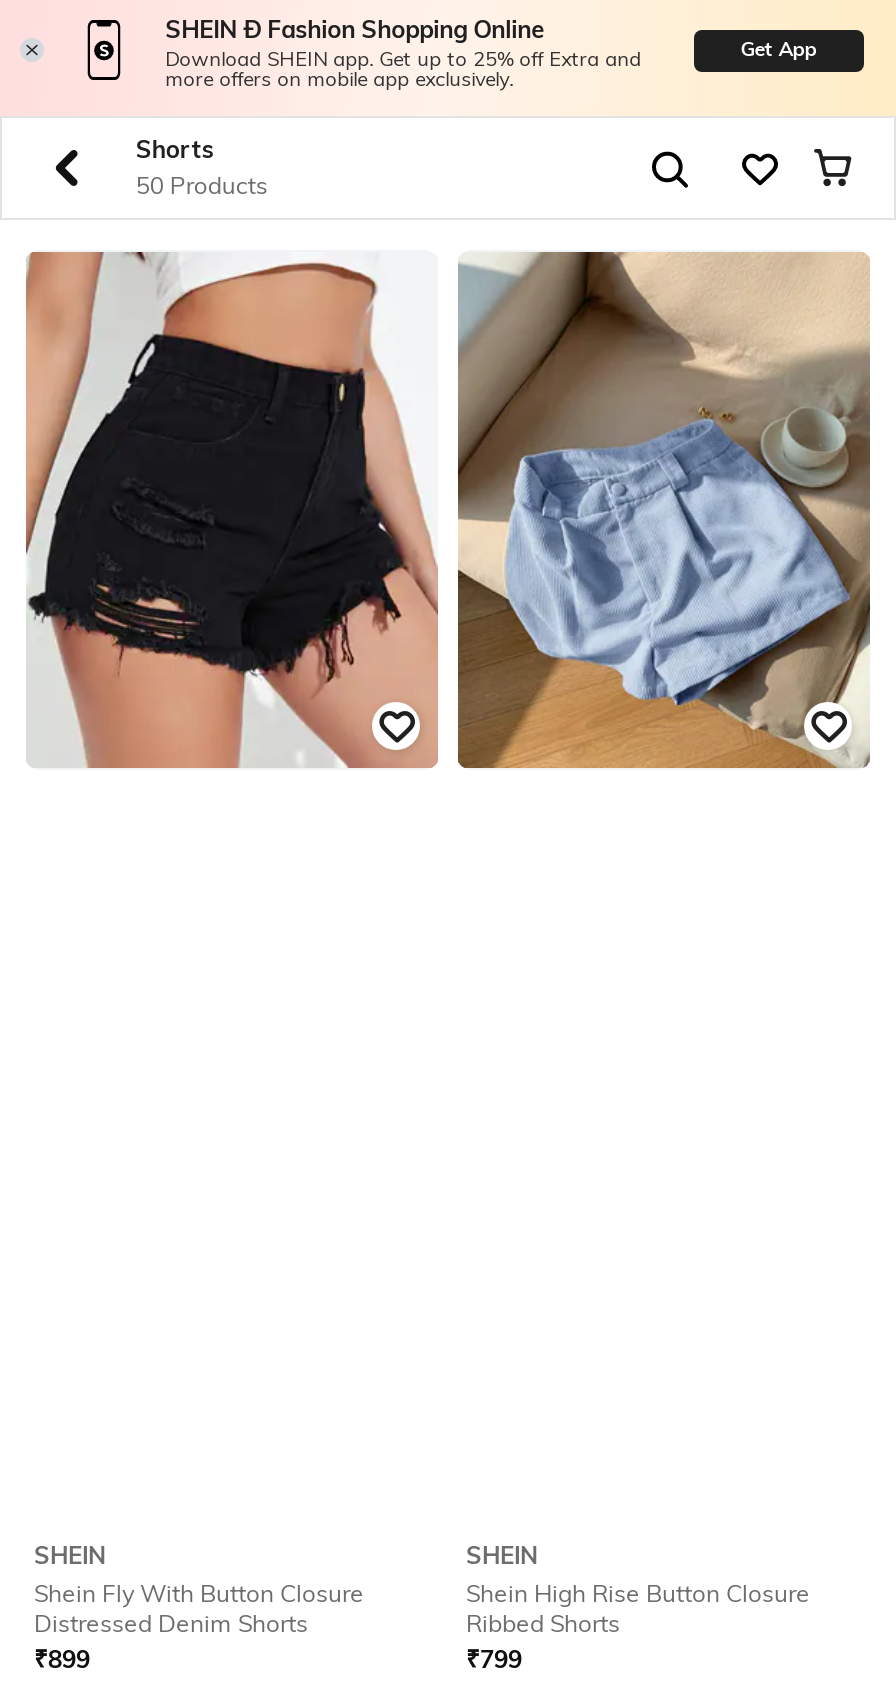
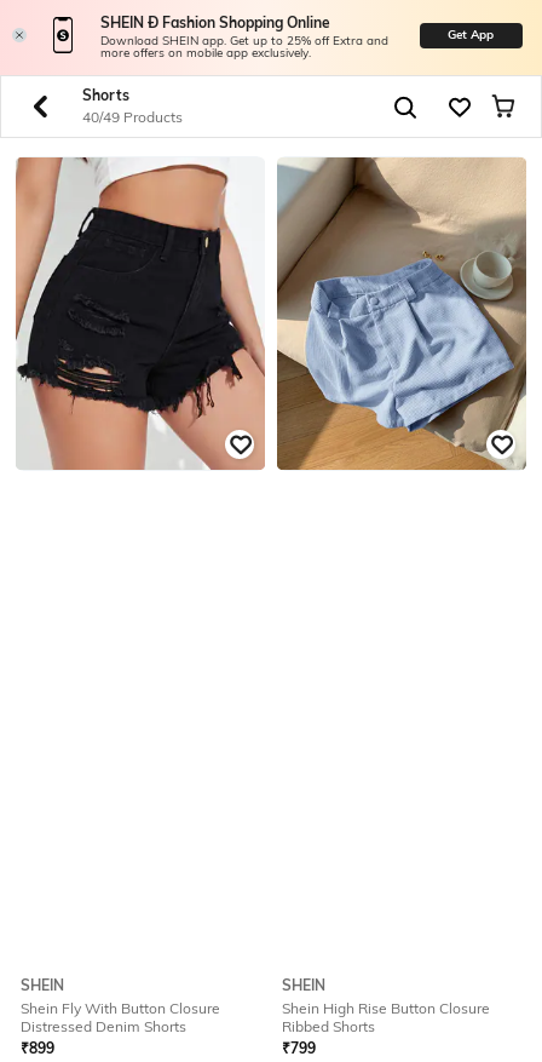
- 50 Products
+ 40/49 Products
